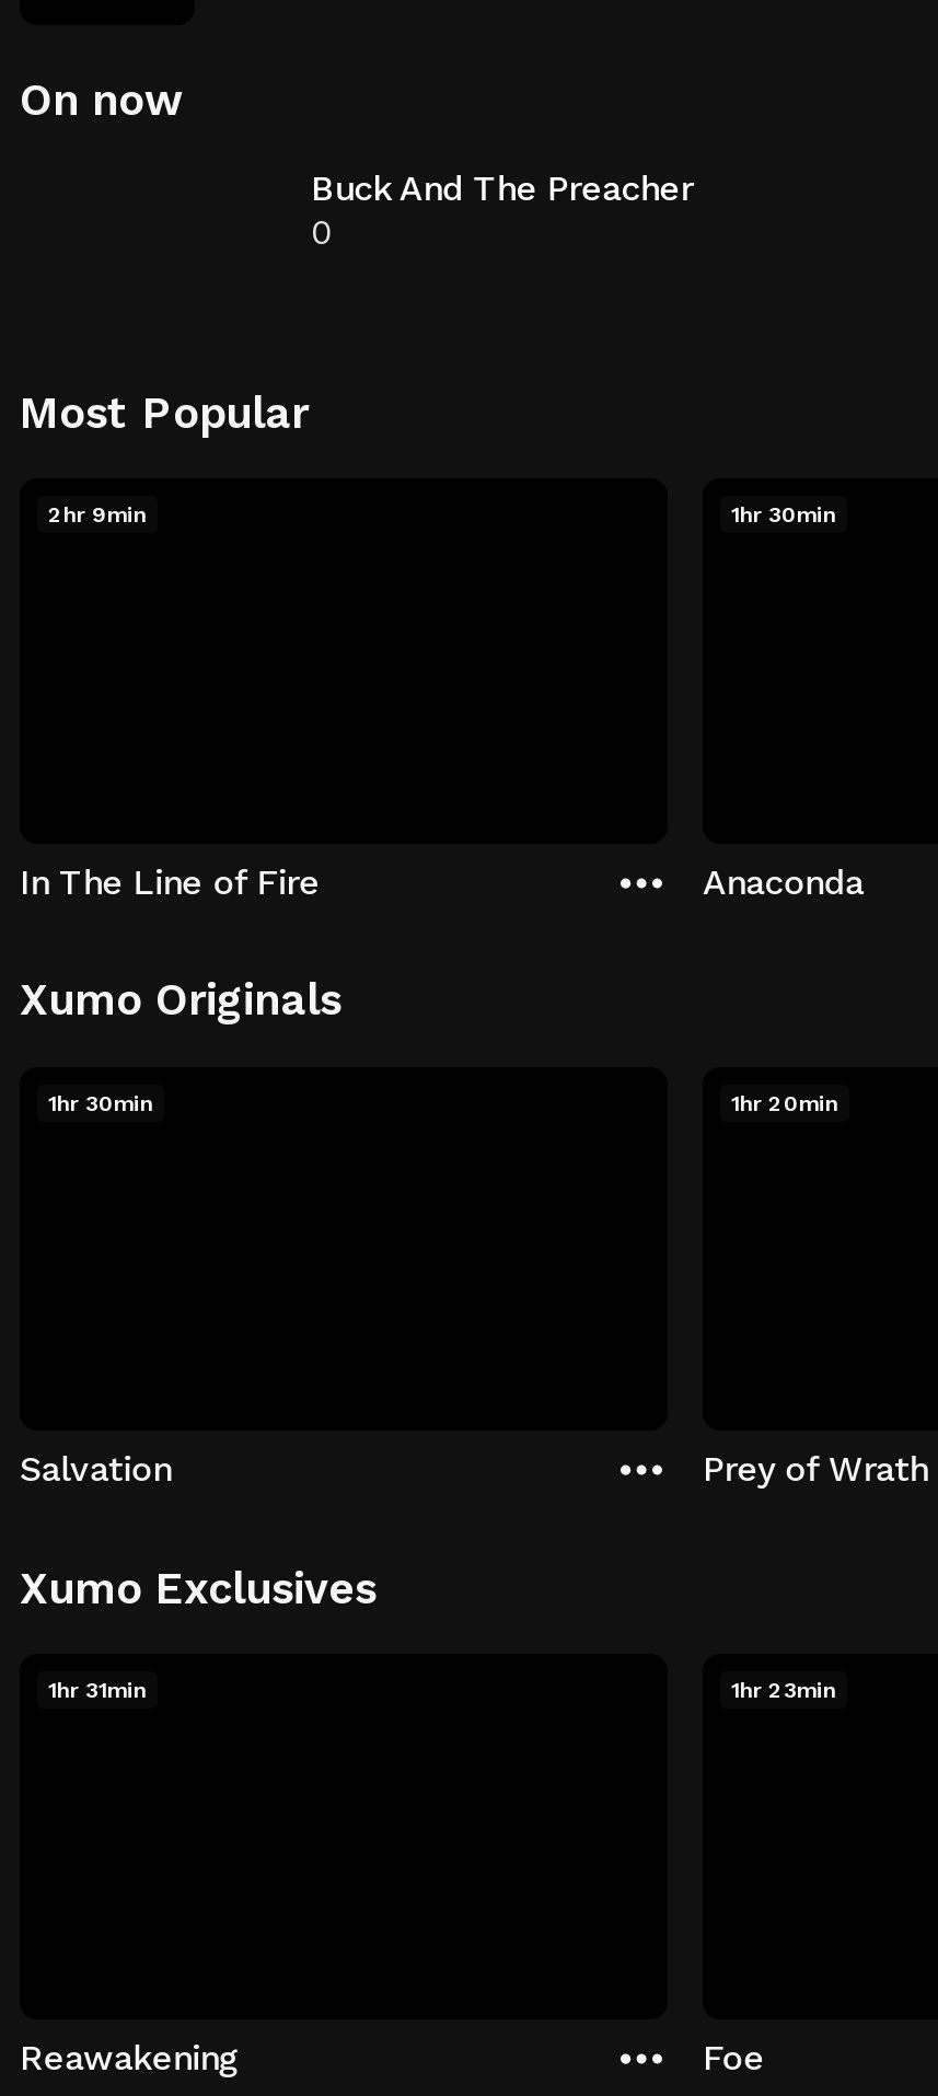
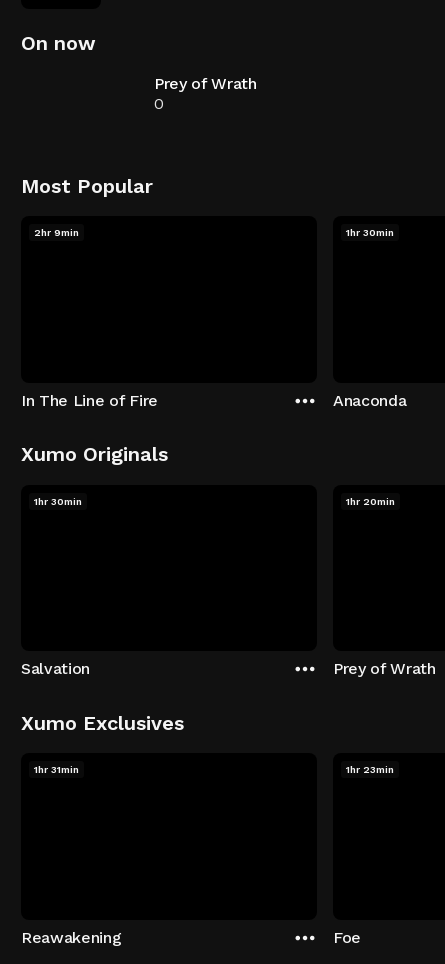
- Buck And The Preacher
+ Prey of Wrath
